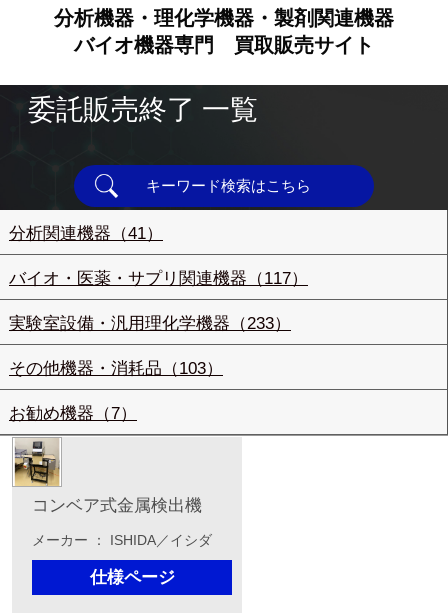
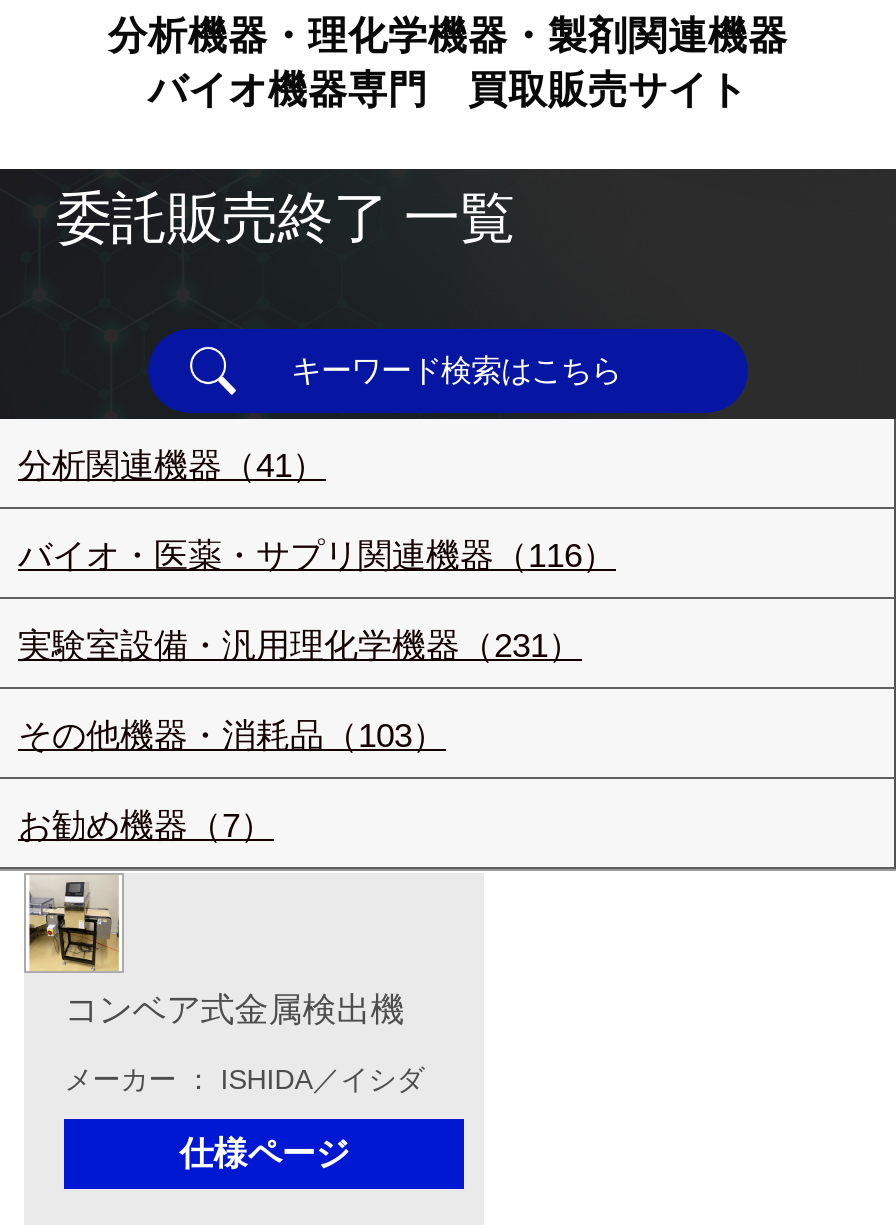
- バイオ・医薬・サプリ関連機器（117）
+ バイオ・医薬・サプリ関連機器（116）

- 実験室設備・汎用理化学機器（233）
+ 実験室設備・汎用理化学機器（231）
